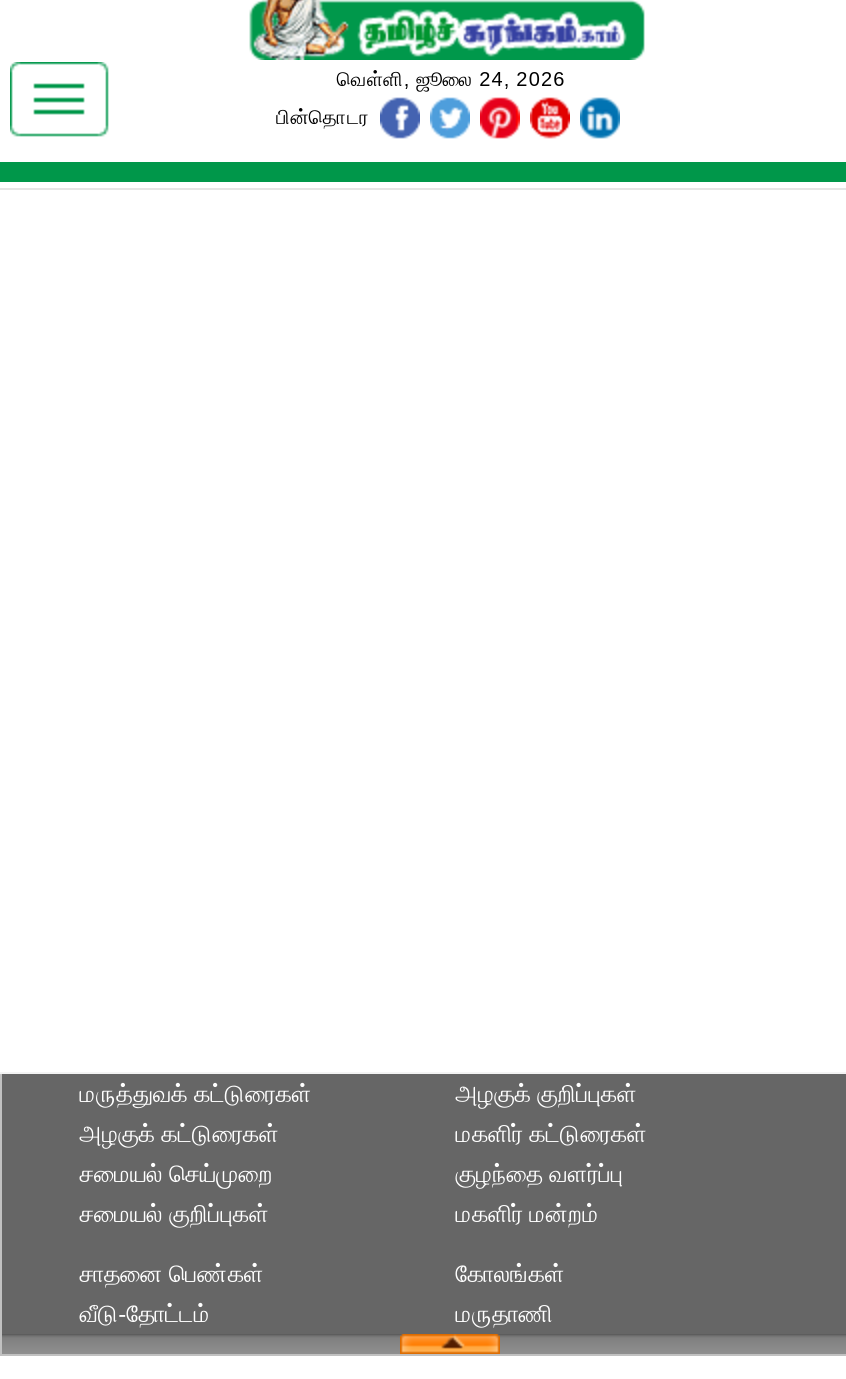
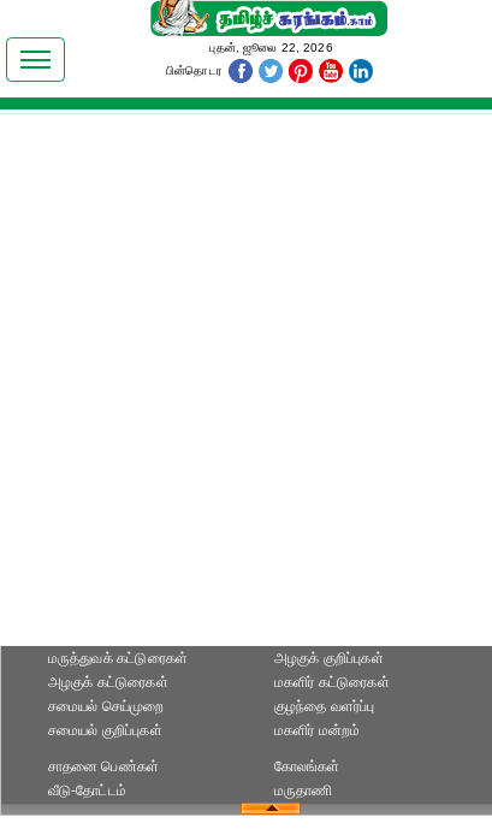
- வெள்ளி, ஜூலை 24, 2026
+ புதன், ஜூலை 22, 2026
